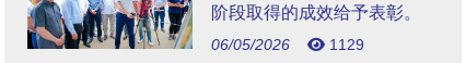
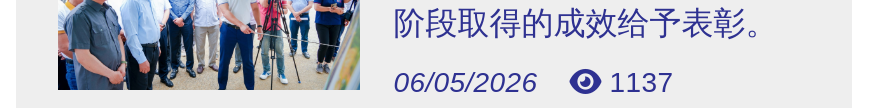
- 06/05/2026 1129
+ 06/05/2026 1137
